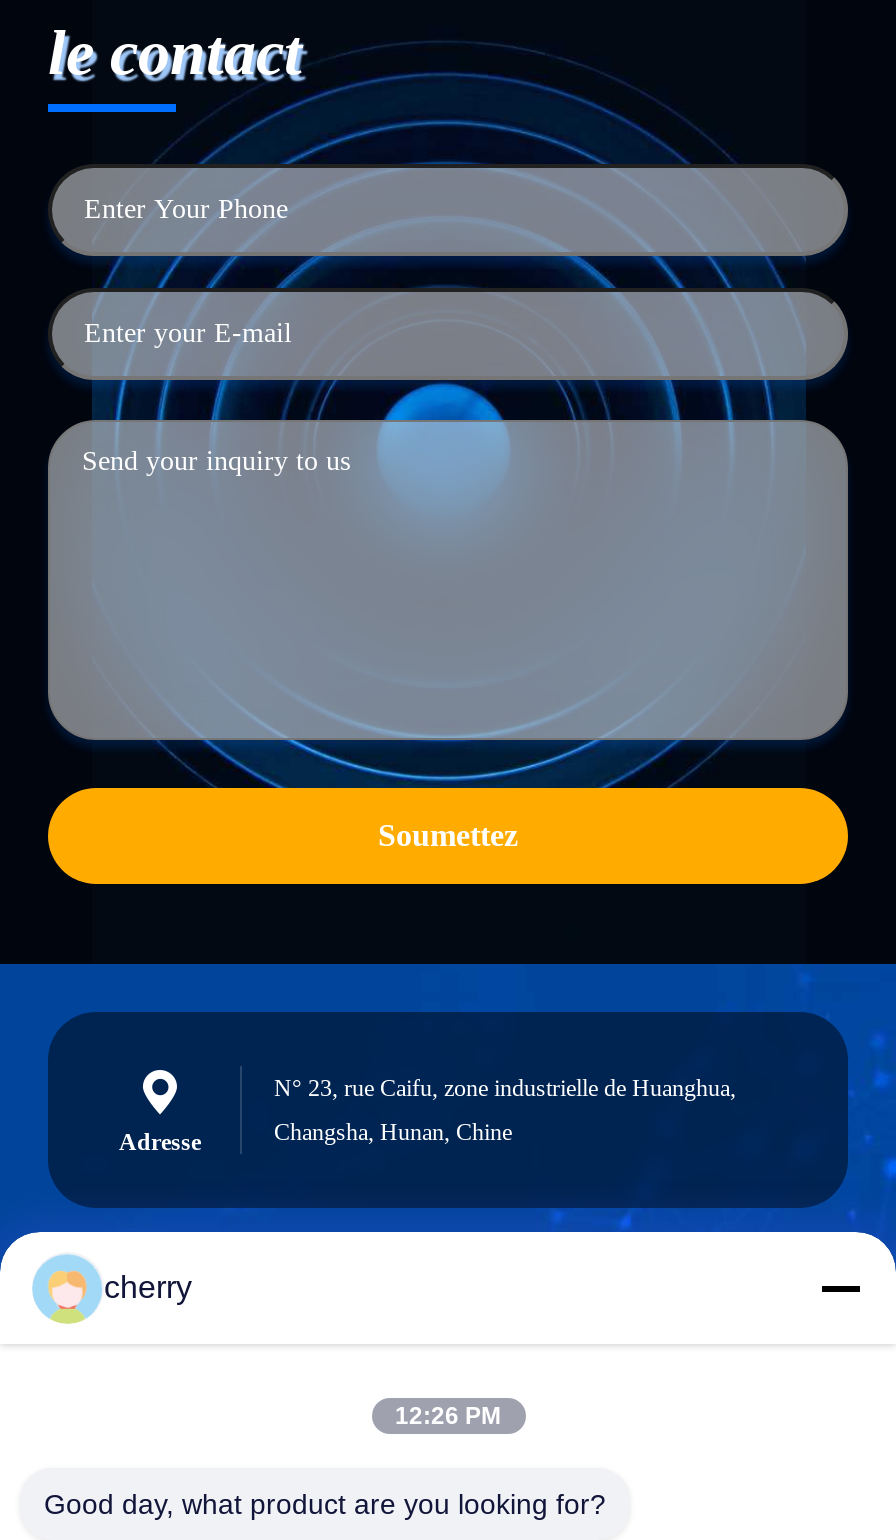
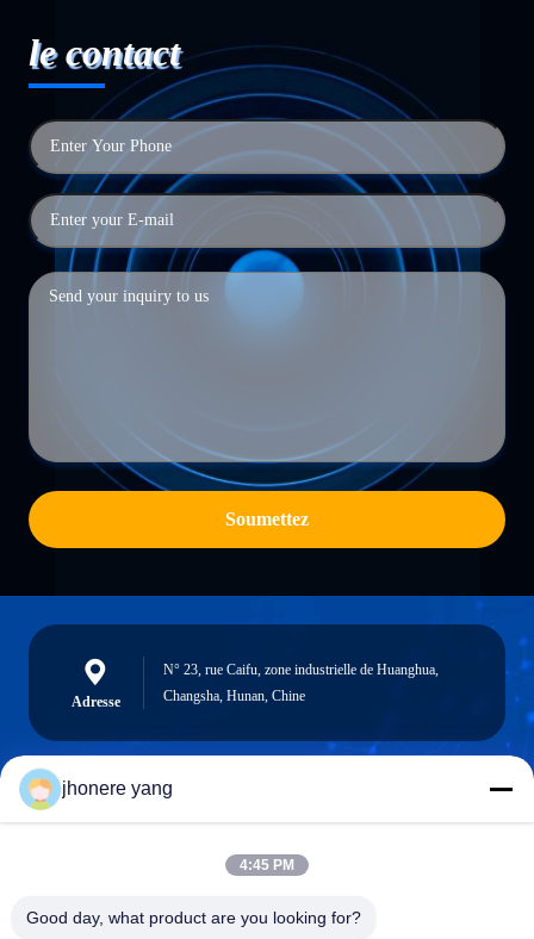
- cherry
+ jhonere yang

- 12:26 PM
+ 4:45 PM
